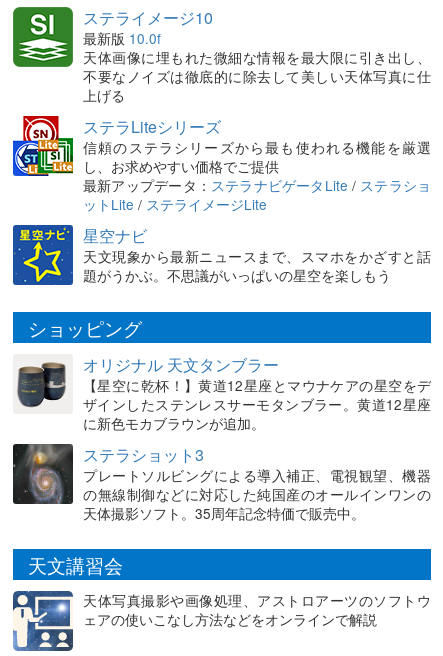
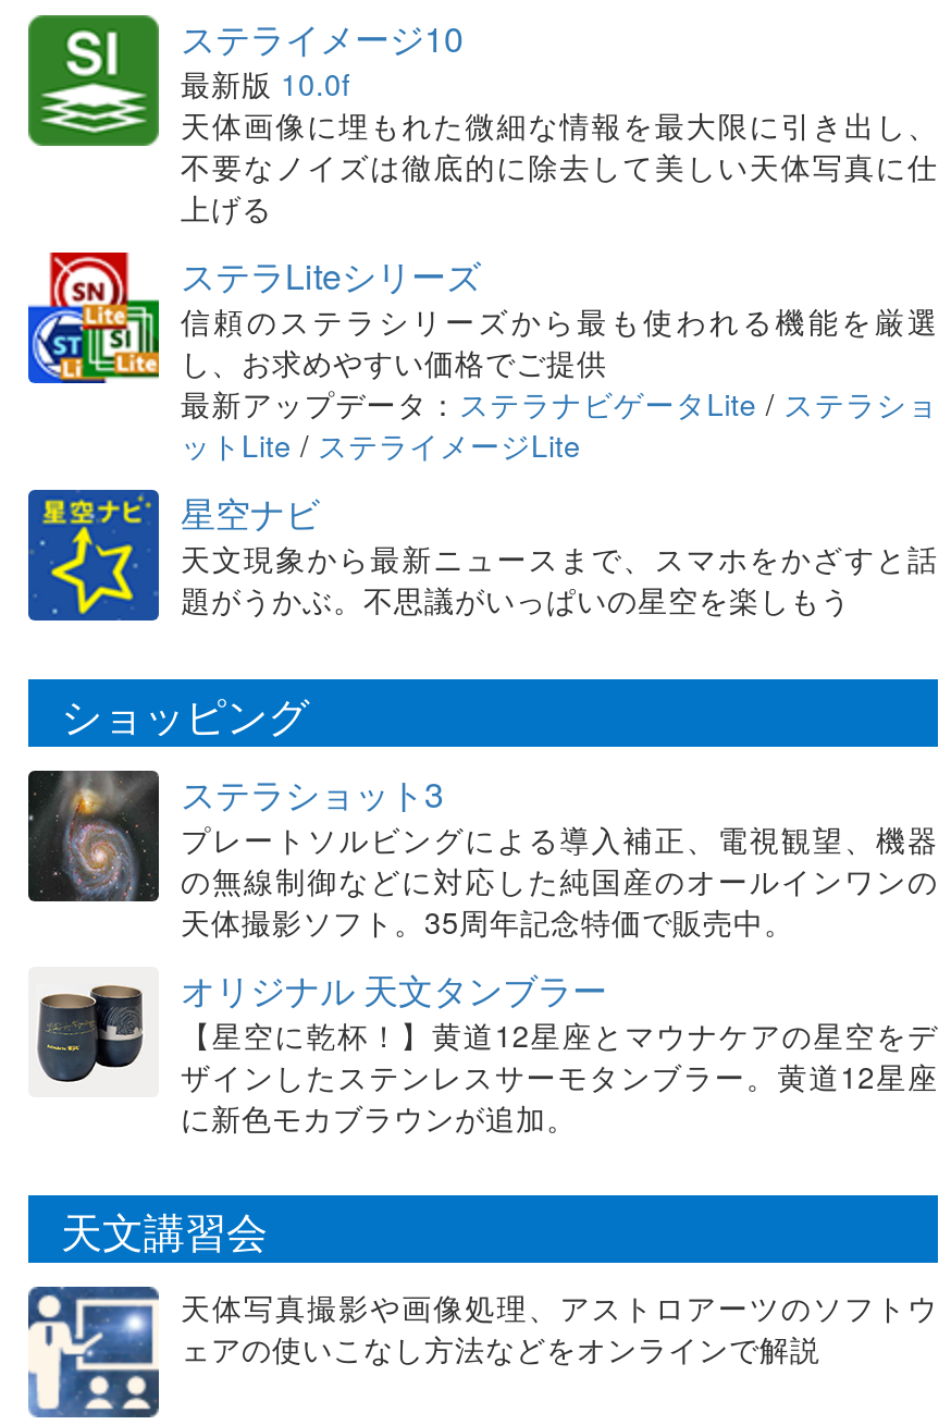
moved down: [image] | オリジナル 天文タンブラー | 【星空に乾杯！】黄道12星座とマウナケアの星空をデ | ザインしたステンレスサーモタンブラー。黄道12星座 | に新色モカブラウンが追加。

moved up: [image] | ステラショット3 | プレートソルビングによる導入補正、電視観望、機器 | の無線制御などに対応した純国産のオールインワンの | 天体撮影ソフト。35周年記念特価で販売中。
